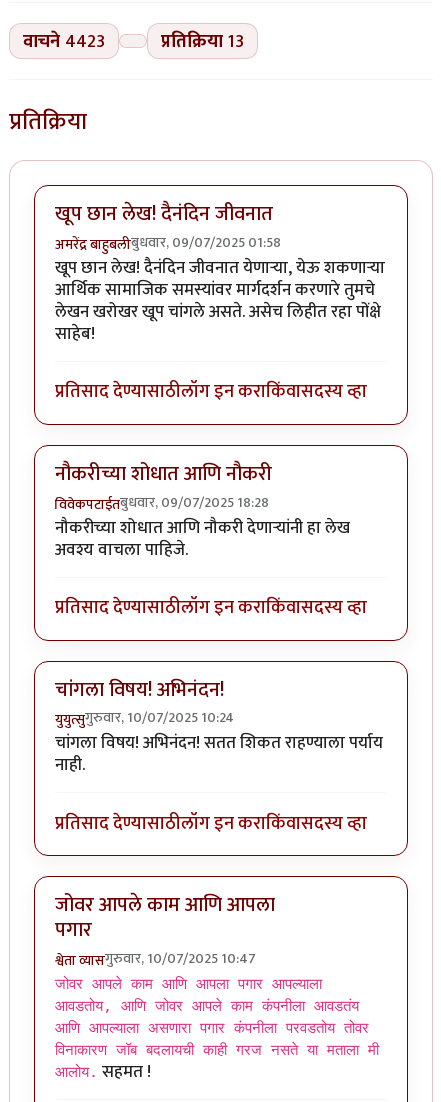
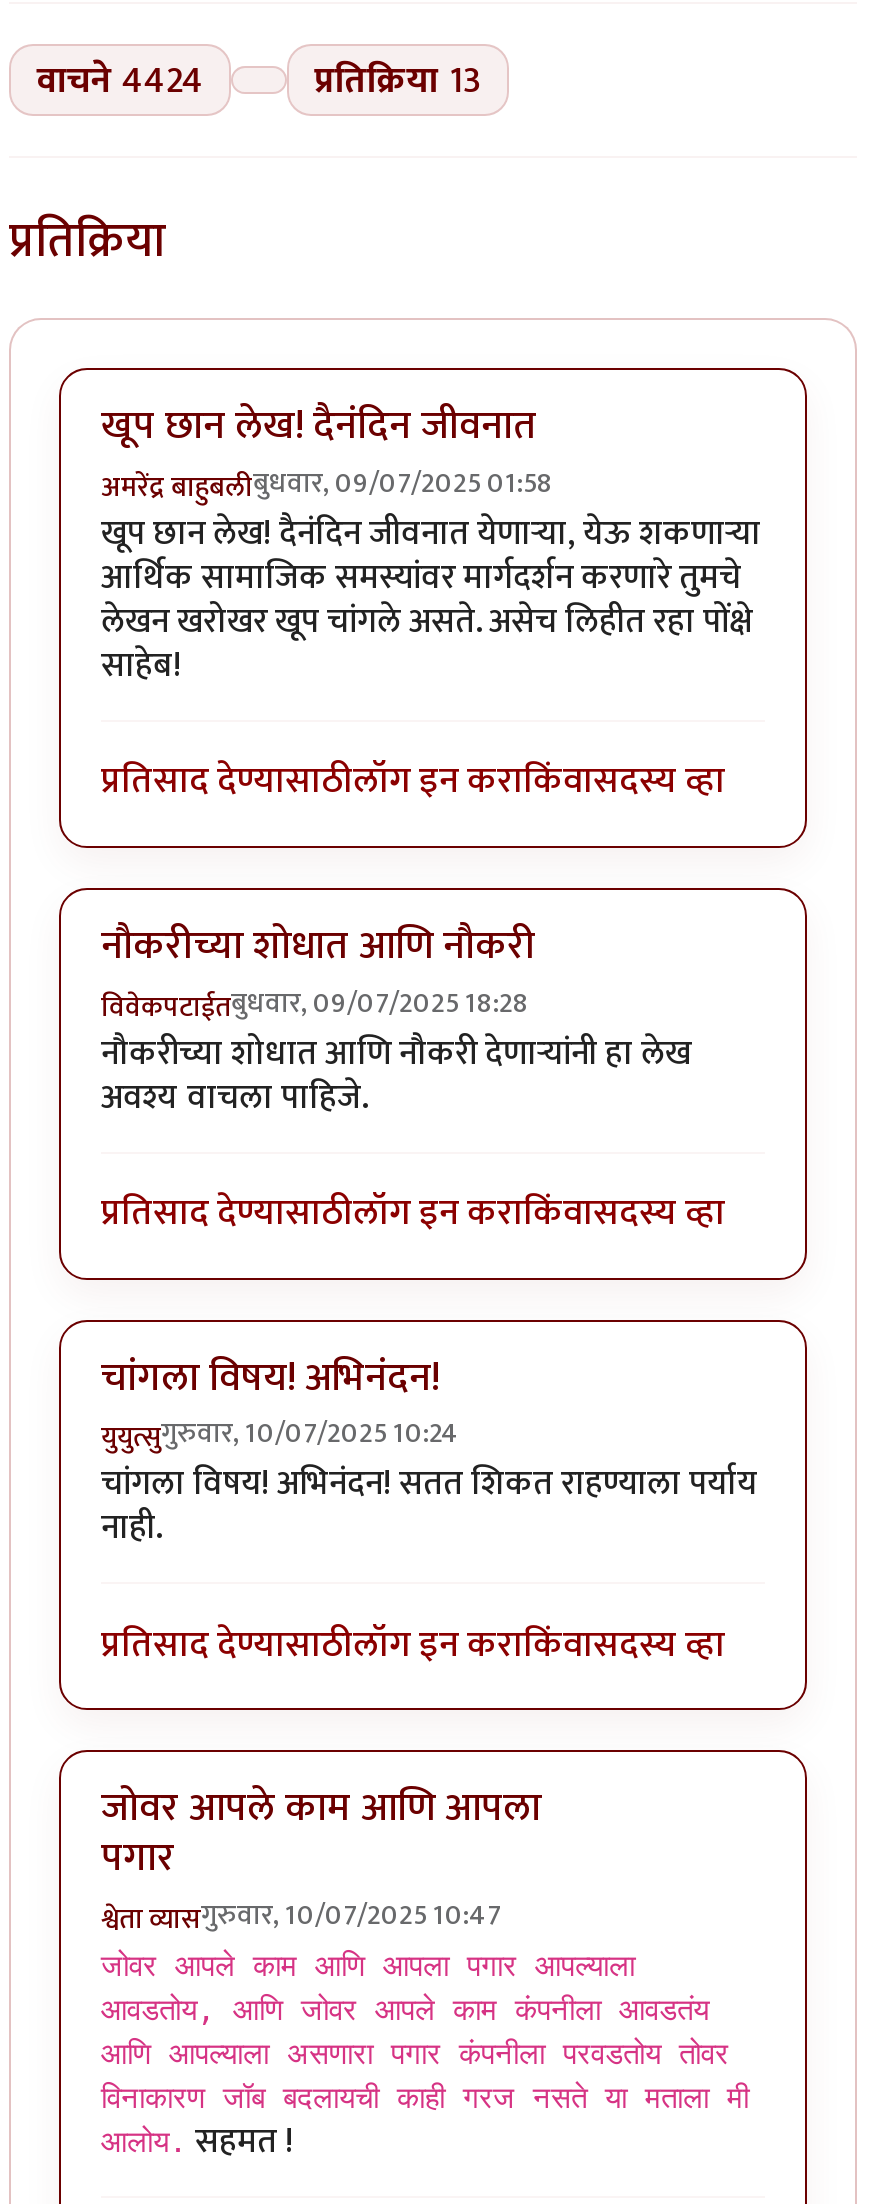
- वाचने 4423
+ वाचने 4424
